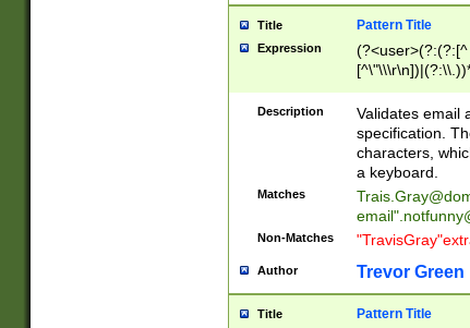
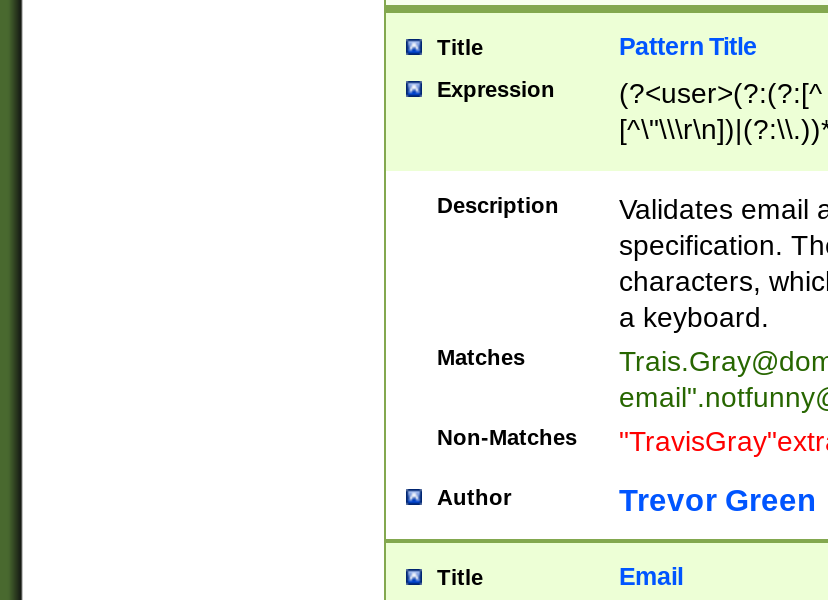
- Pattern Title
+ Email
